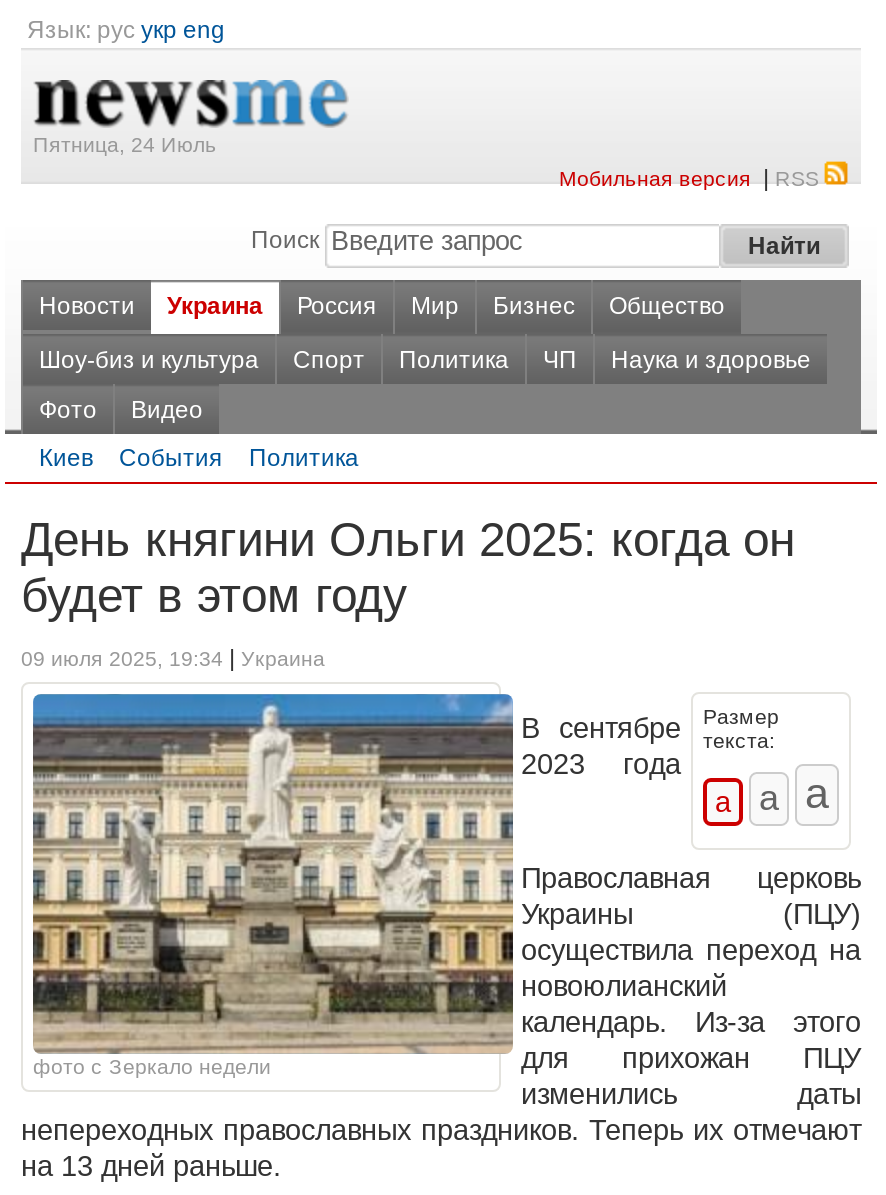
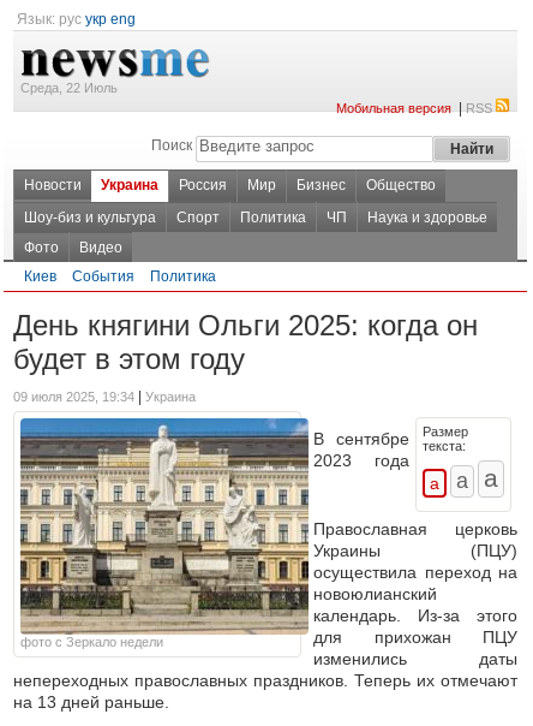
- Пятница, 24 Июль
+ Среда, 22 Июль
